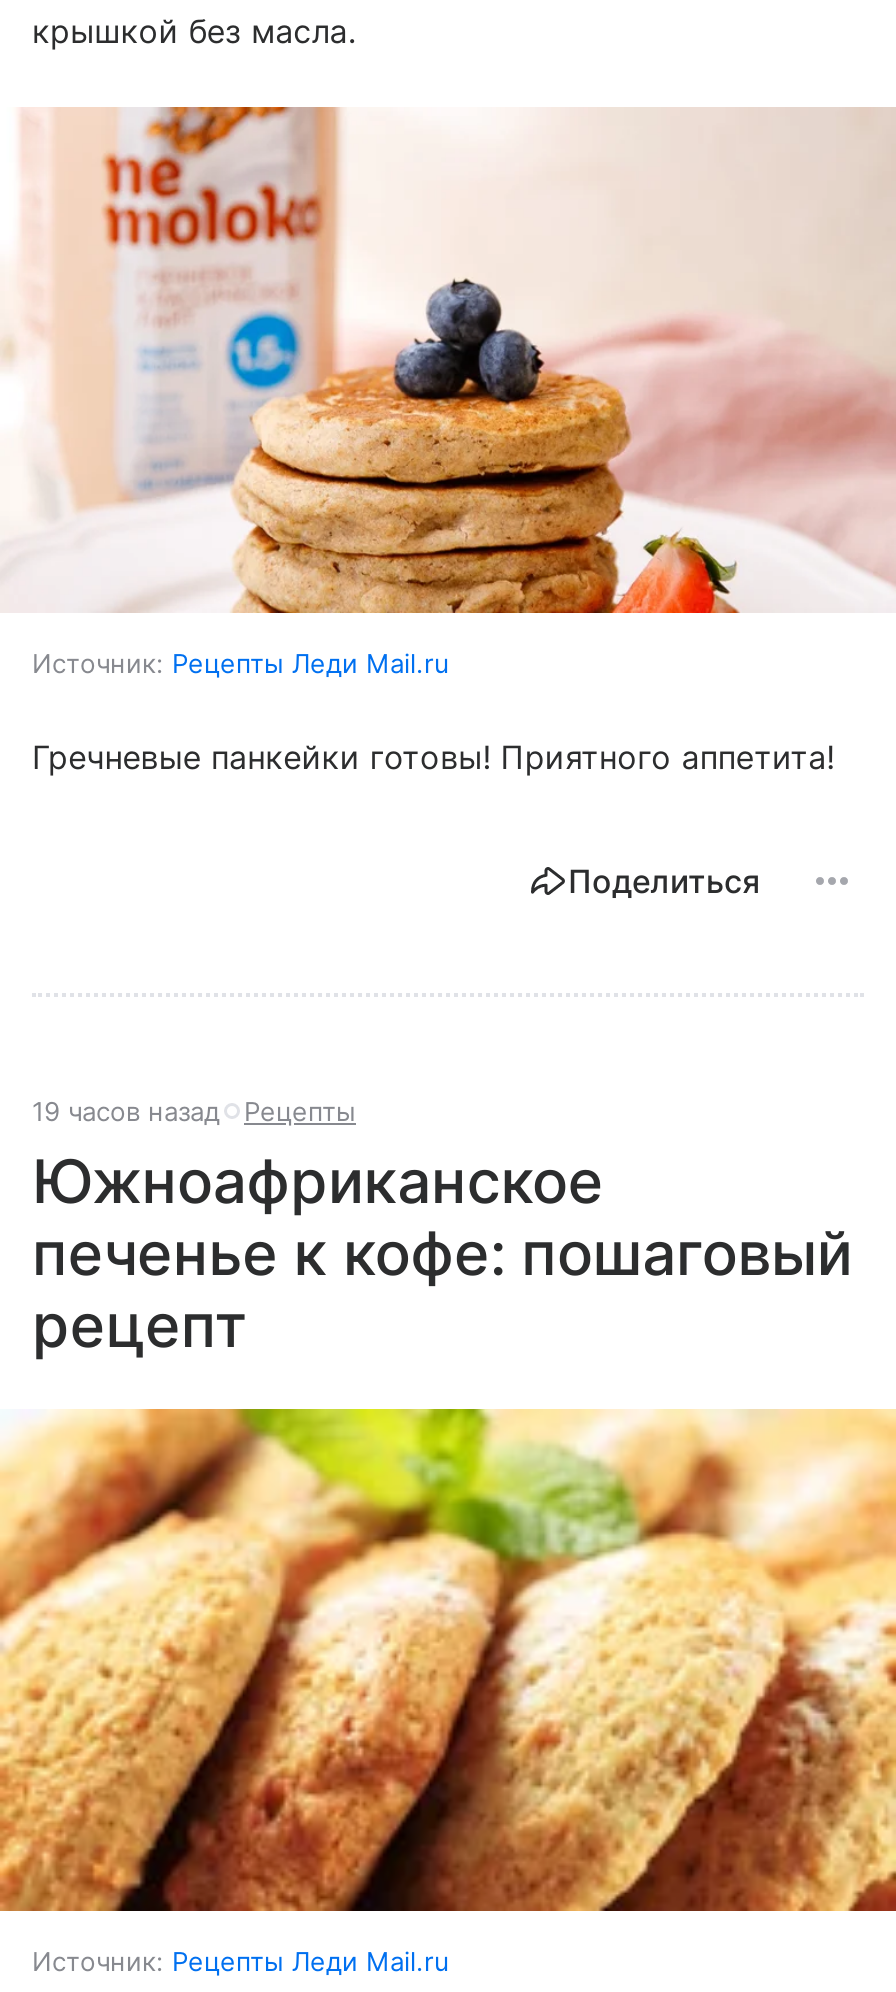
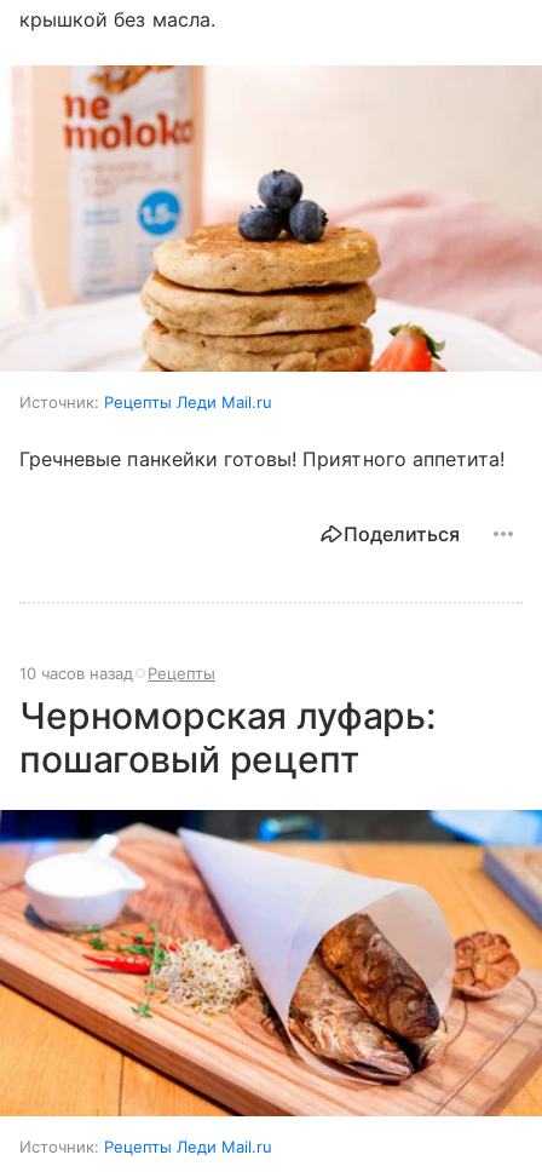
- 19 часов назад Рецепты
+ 10 часов назад Рецепты

- Южноафриканское
- печенье к кофе: пошаговый
- рецепт
+ Черноморская луфарь:
+ пошаговый рецепт

- [image]
+ [image]
